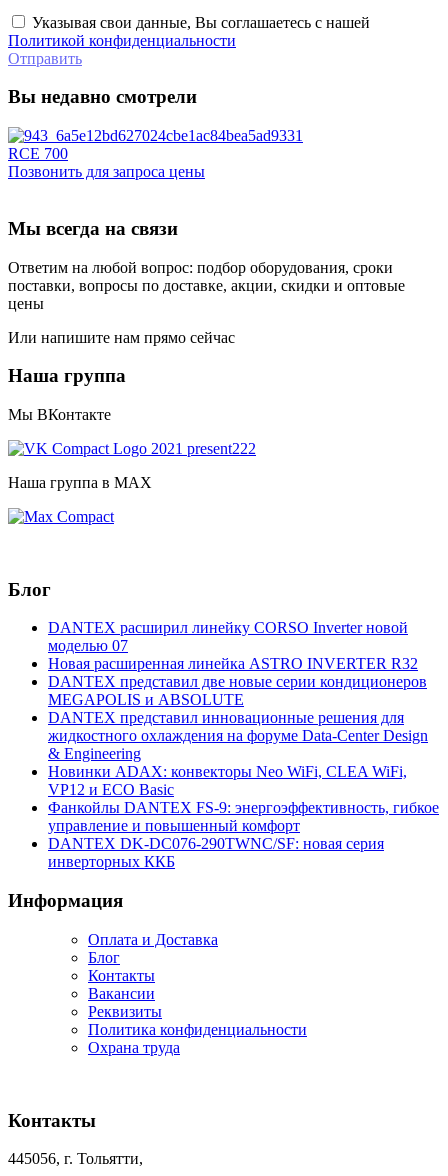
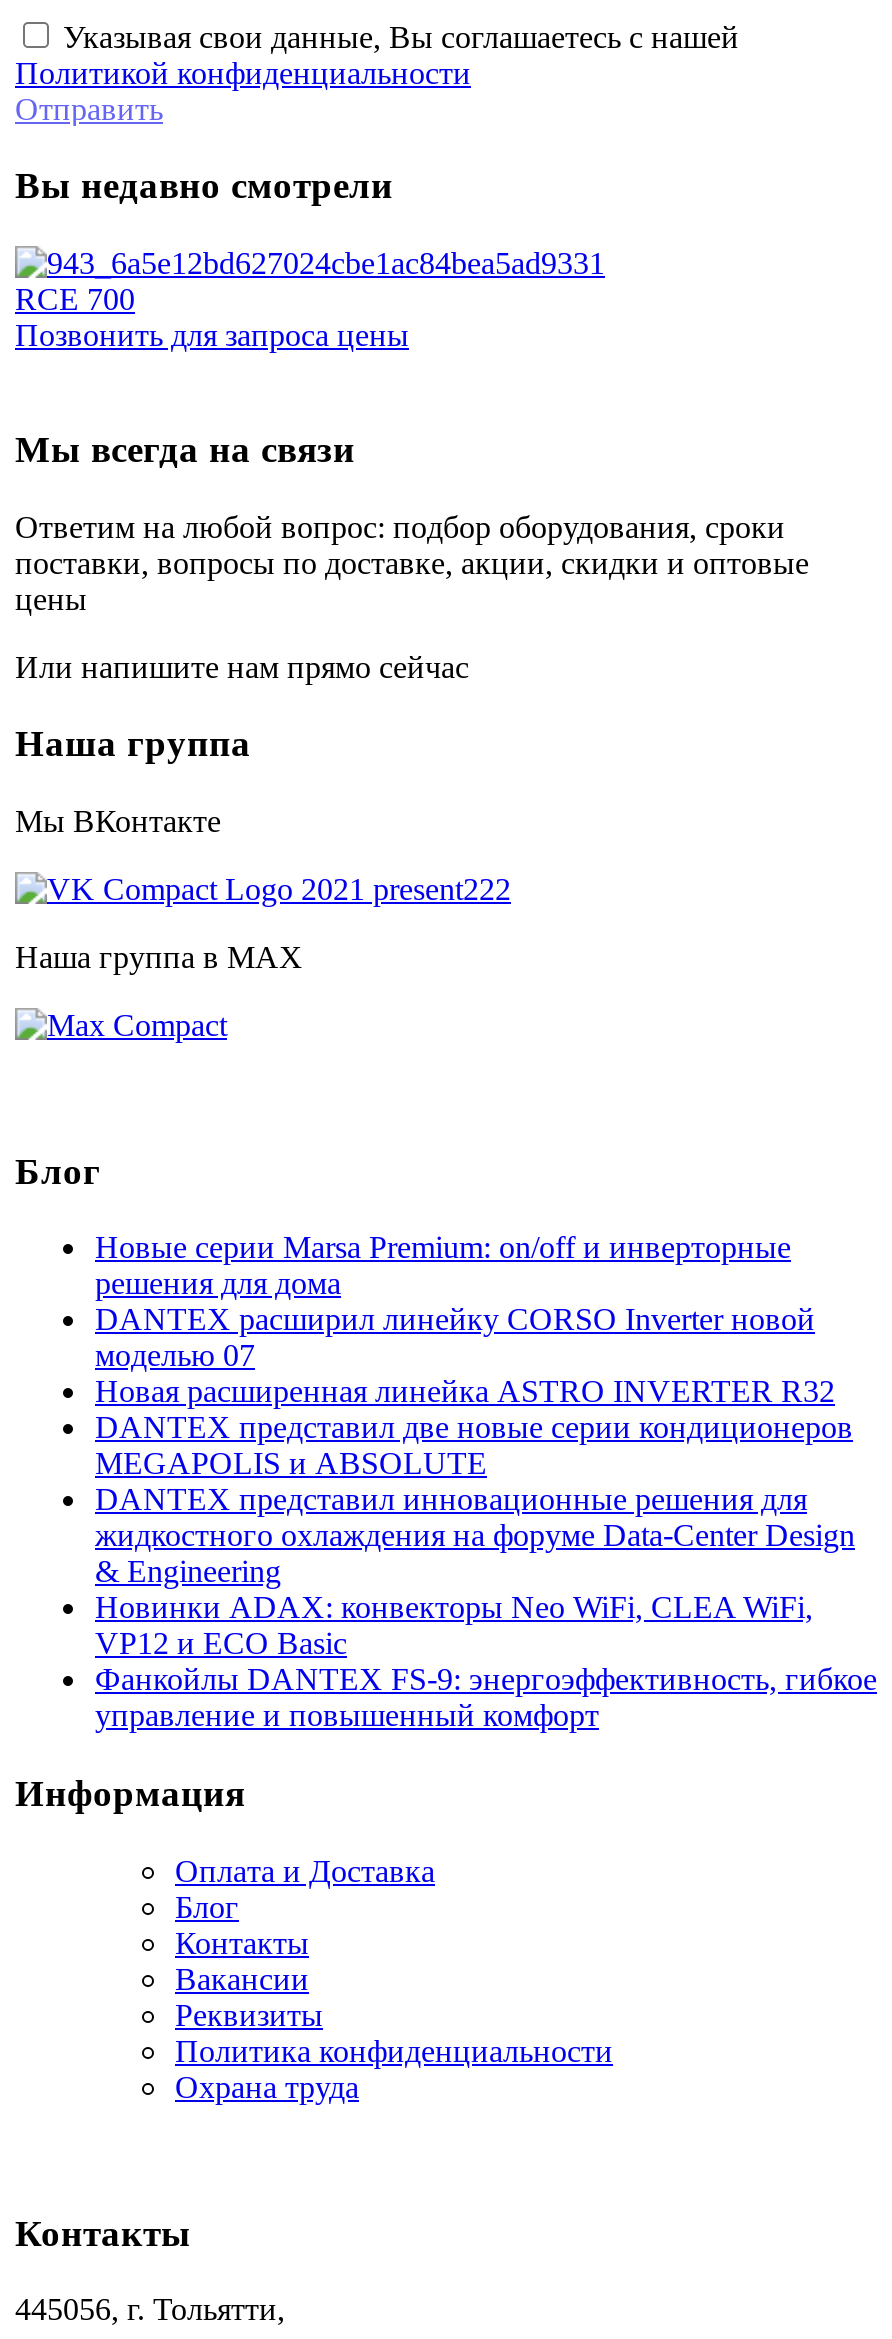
+ Новые серии Marsa Premium: on/off и инверторные
+ решения для дома

moved down: DANTEX расширил линейку CORSO Inverter новой | моделью 07 | Новая расширенная линейка ASTRO INVERTER R32 | ... | Фанкойлы DANTEX FS-9: энергоэффективность, гибкое | управление и повышенный комфорт

- DANTEX DK‑DC076‑290TWNC/SF: новая серия
- инверторных ККБ
